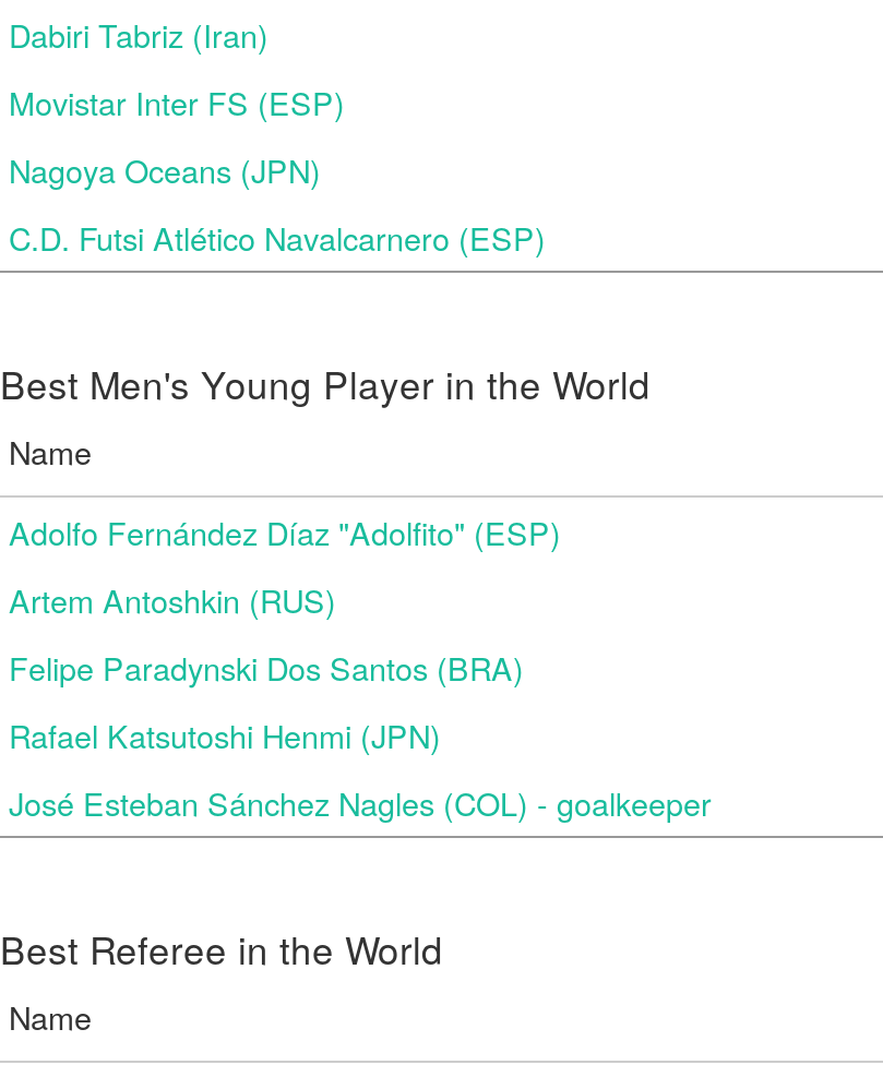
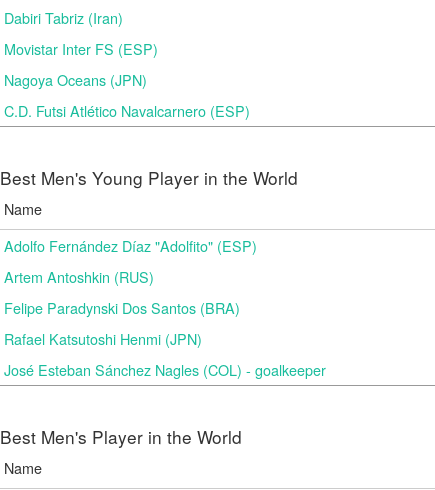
- Best Referee in the World
+ Best Men's Player in the World
